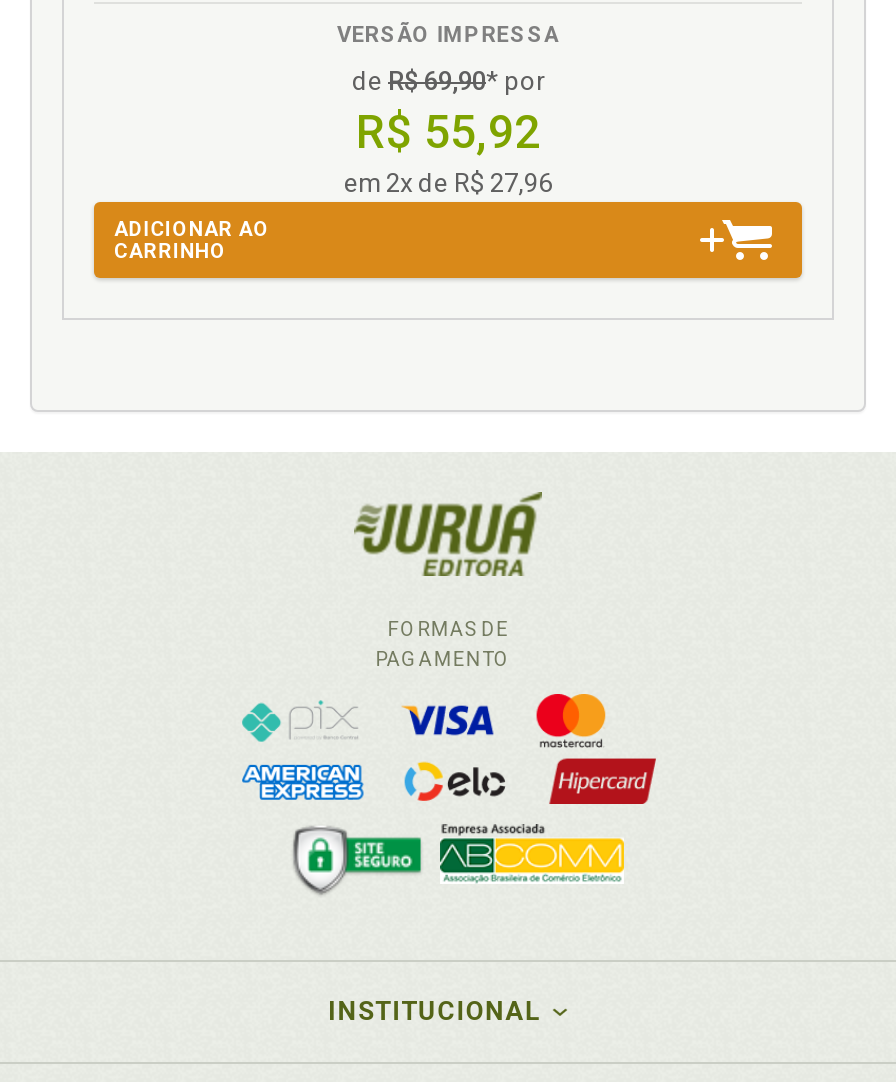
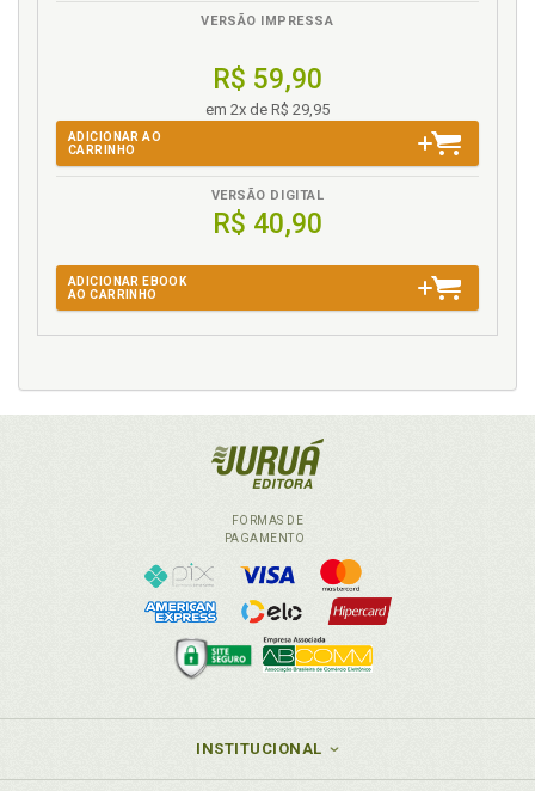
- de R$ 69,90* por
- R$ 55,92
- em 2x de R$ 27,96
+ R$ 59,90
+ em 2x de R$ 29,95

+ VERSÃO DIGITAL
+ R$ 40,90
+ ADICIONAR EBOOK
+ AO CARRINHO
